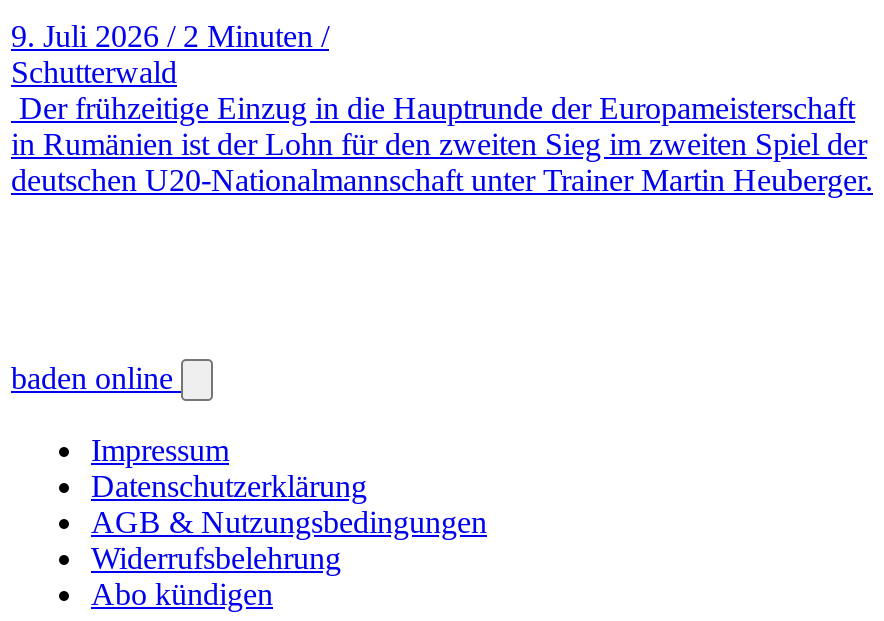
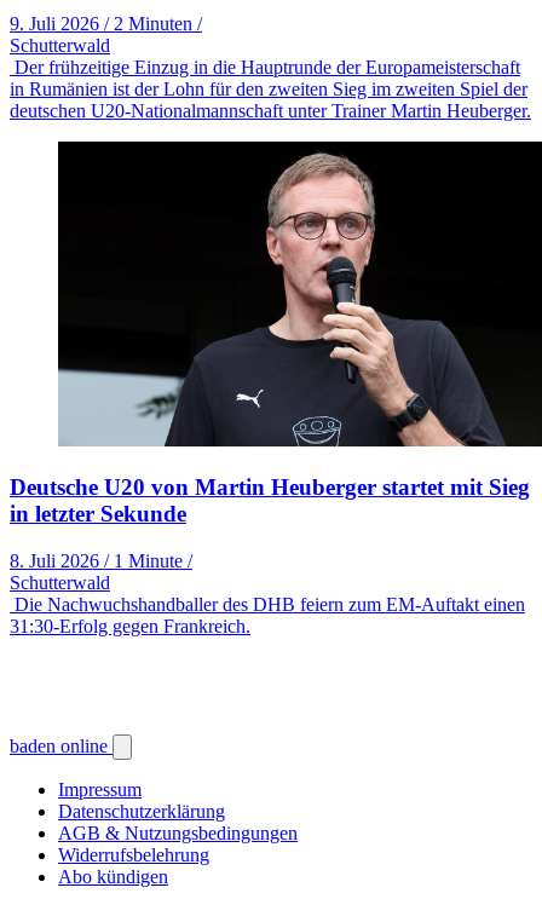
+ [image]
+ Deutsche U20 von Martin Heuberger startet mit Sieg
+ in letzter Sekunde
+ 8. Juli 2026 / 1 Minute /
+ Schutterwald
+ Die Nachwuchshandballer des DHB feiern zum EM-Auftakt einen
+ 31:30-Erfolg gegen Frankreich.
